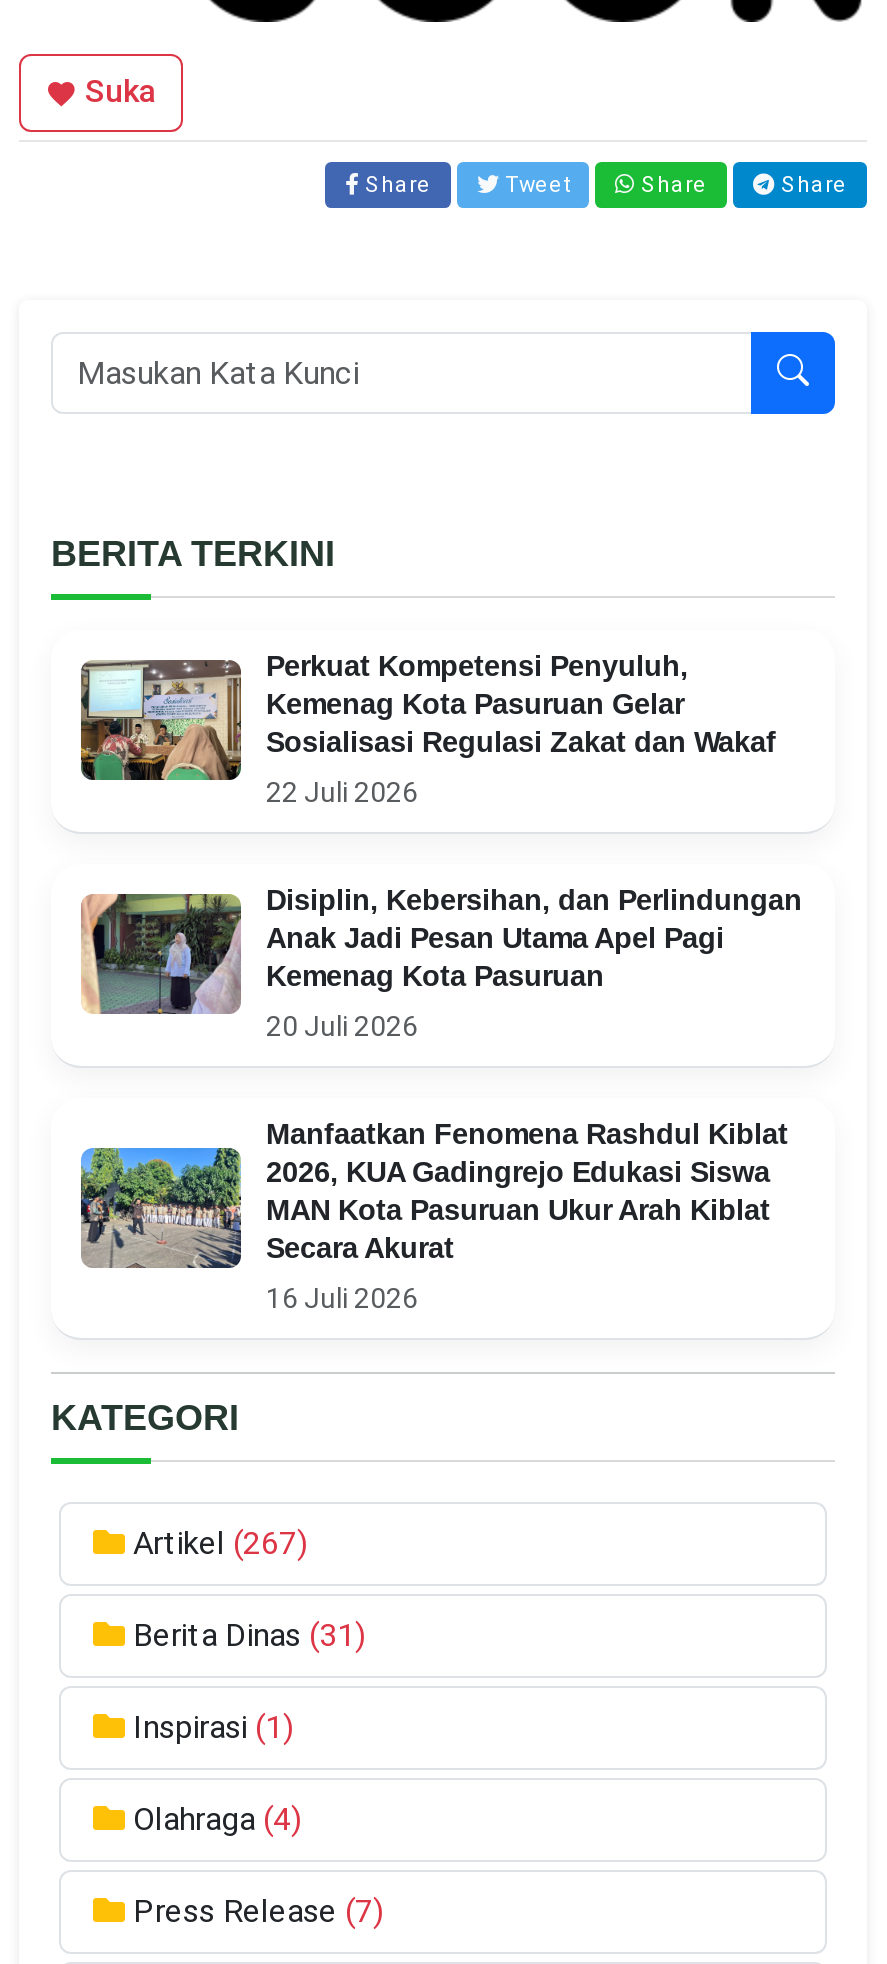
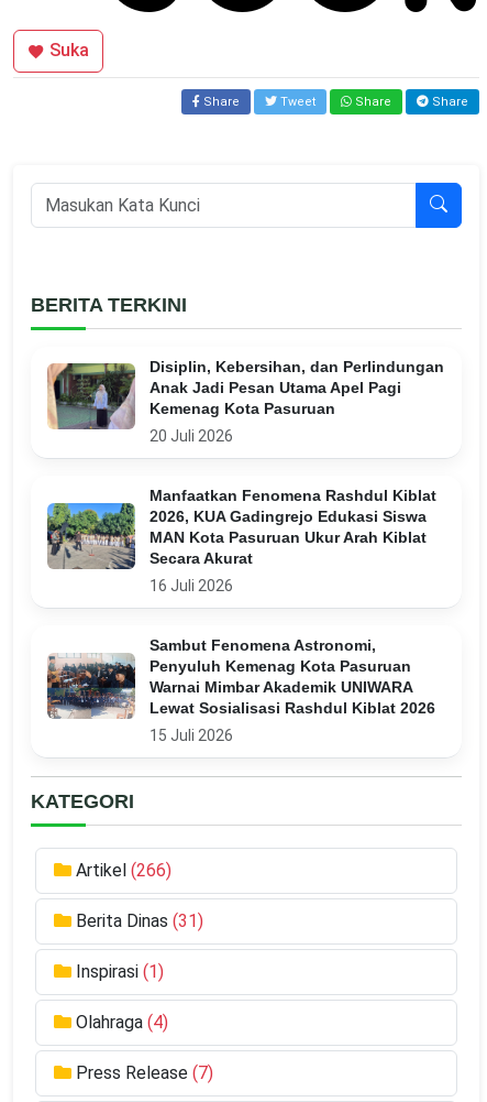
- [image]
- Perkuat Kompetensi Penyuluh,
- Kemenag Kota Pasuruan Gelar
- Sosialisasi Regulasi Zakat dan Wakaf
- 22 Juli 2026

moved up: [image] | Disiplin, Kebersihan, dan Perlindungan | Anak Jadi Pesan Utama Apel Pagi | ... | Secara Akurat | 16 Juli 2026

+ [image]
+ Sambut Fenomena Astronomi,
+ Penyuluh Kemenag Kota Pasuruan
+ Warnai Mimbar Akademik UNIWARA
+ Lewat Sosialisasi Rashdul Kiblat 2026
+ 15 Juli 2026

- Artikel (267)
+ Artikel (266)
